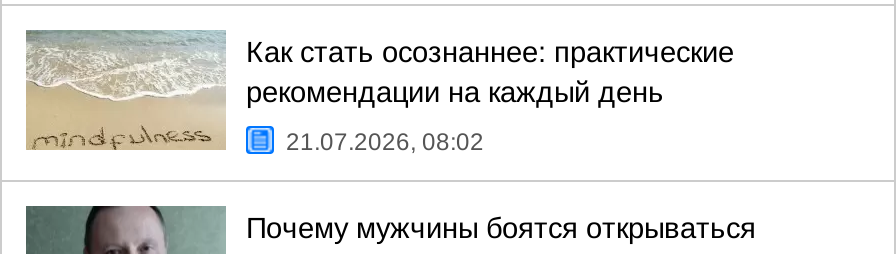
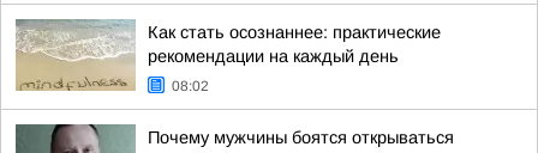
- 21.07.2026, 08:02
+ 08:02
